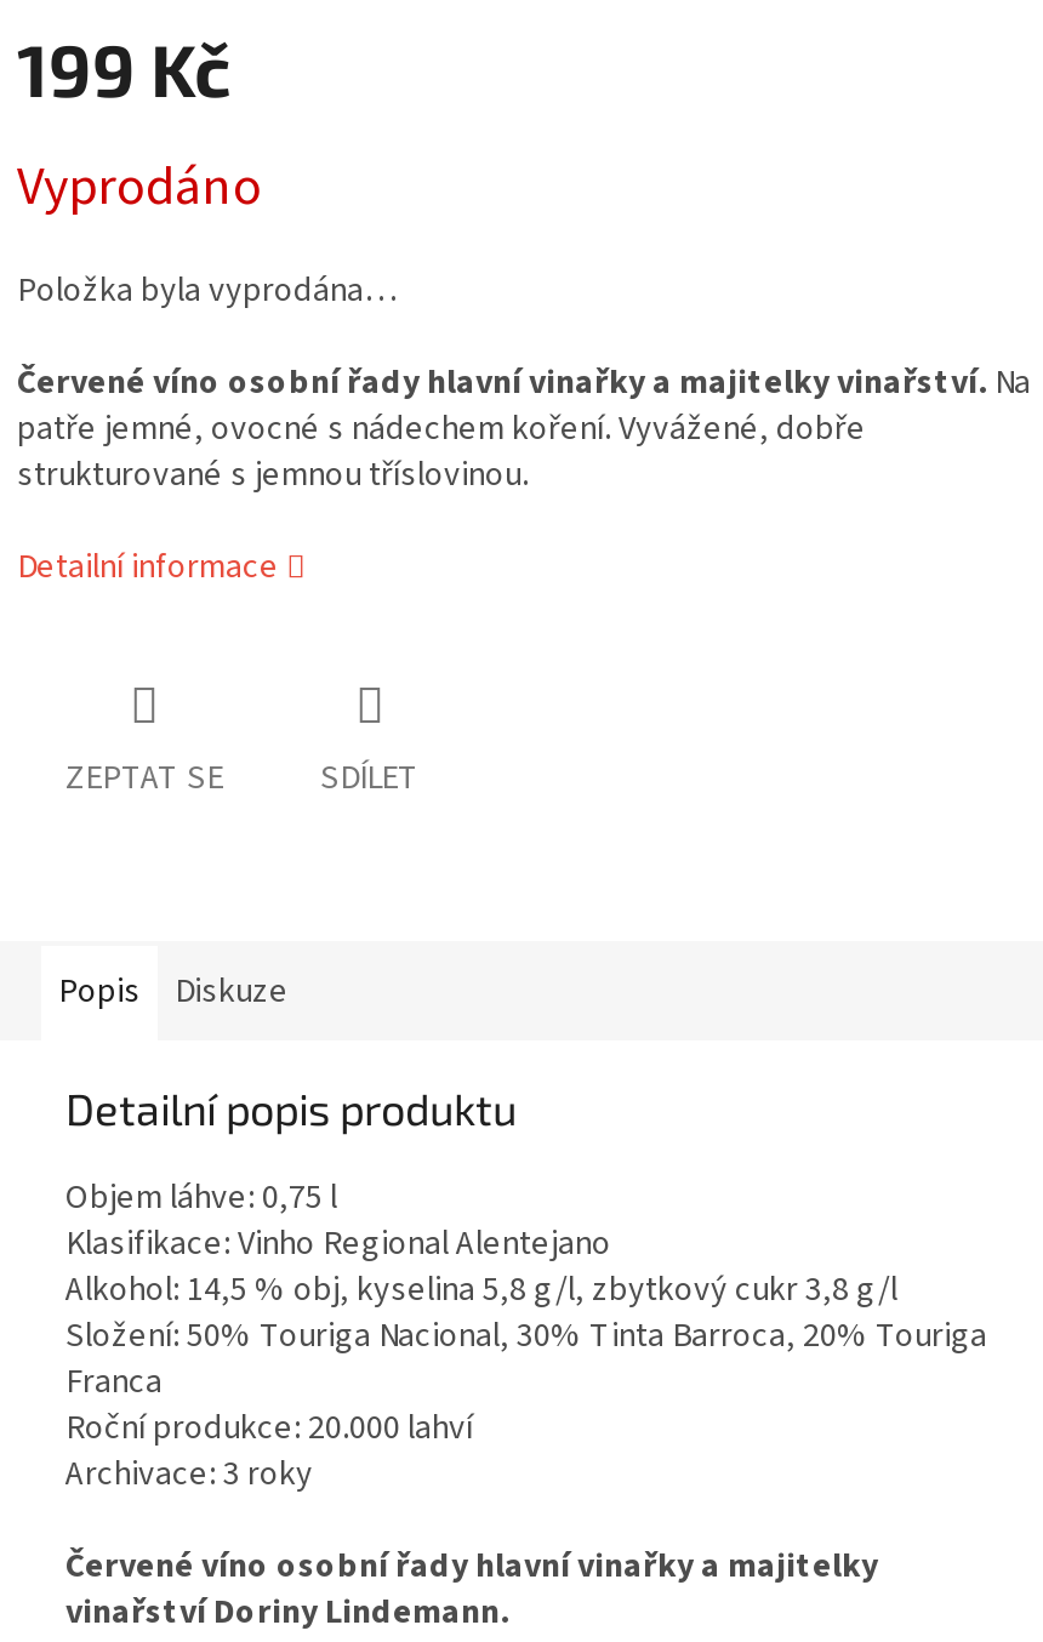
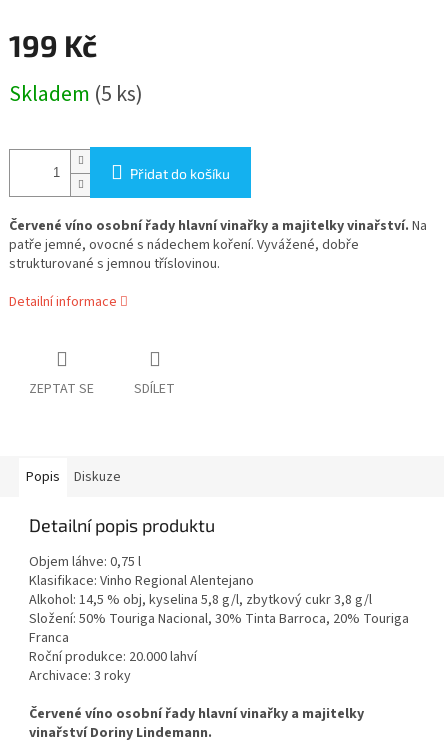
- Vyprodáno
+ Skladem (5 ks)

- Položka byla vyprodána…
+ Přidat do košíku
